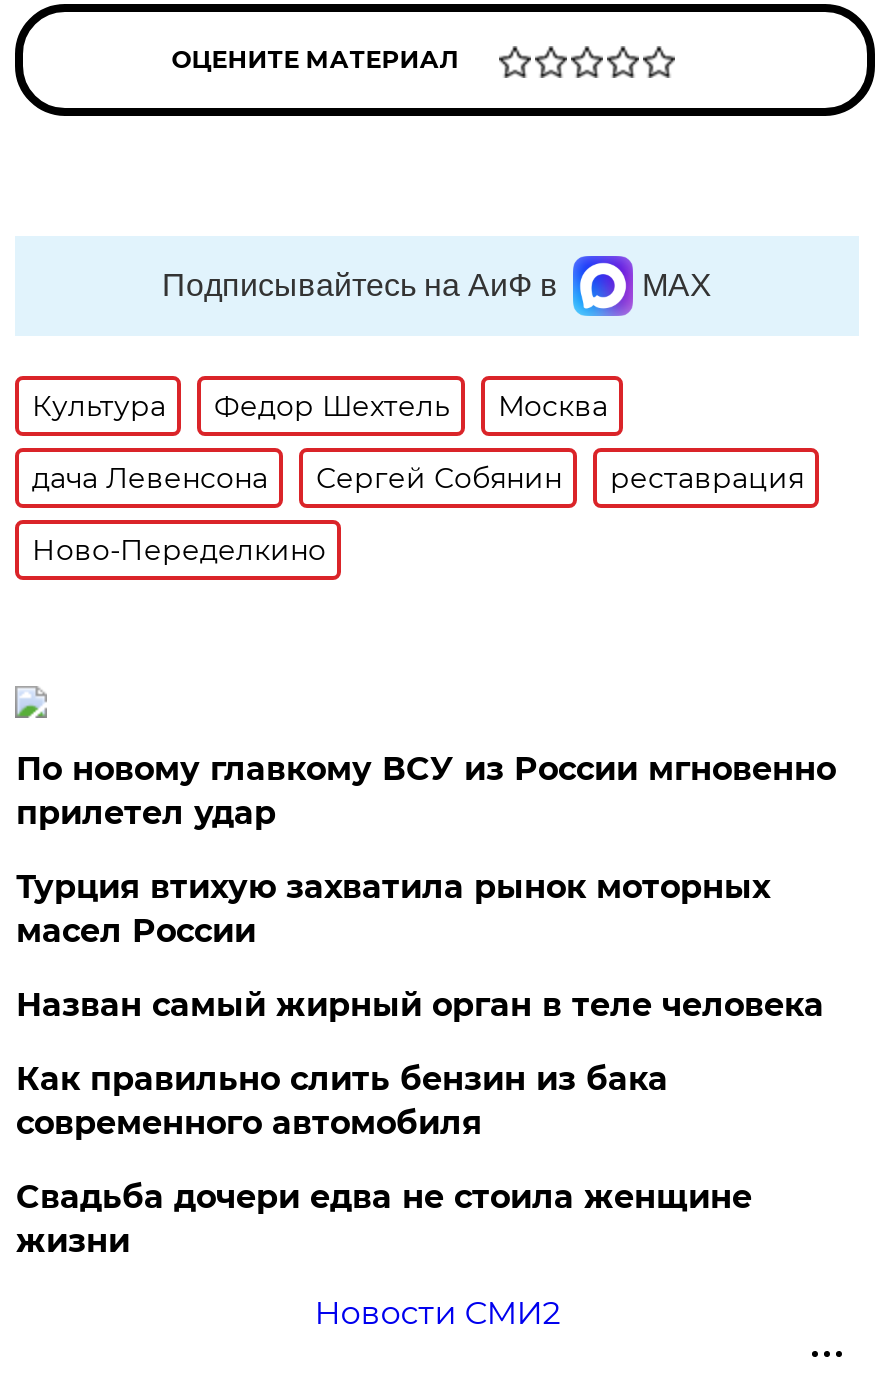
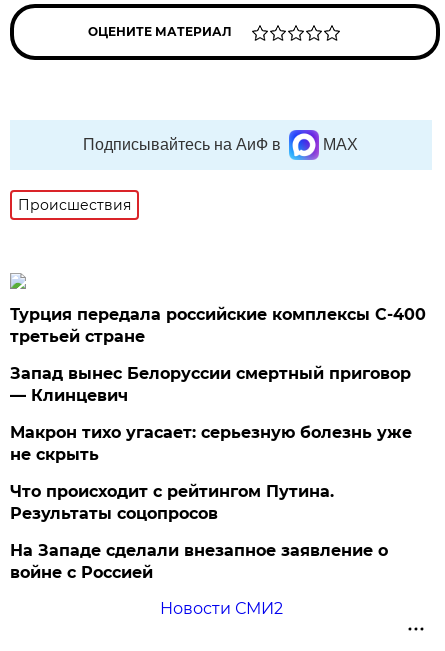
- Культура
- Федор Шехтель
- Москва
- дача Левенсона
- Сергей Собянин
- реставрация
- Ново-Переделкино
+ Происшествия

- По новому главкому ВСУ из России мгновенно
- прилетел удар
- Турция втихую захватила рынок моторных
- масел России
- Назван самый жирный орган в теле человека
- Как правильно слить бензин из бака
- современного автомобиля
- Свадьба дочери едва не стоила женщине
- жизни
+ Турция передала российские комплексы С-400
+ третьей стране
+ Запад вынес Белоруссии смертный приговор
+ — Клинцевич
+ Макрон тихо угасает: серьезную болезнь уже
+ не скрыть
+ Что происходит с рейтингом Путина.
+ Результаты соцопросов
+ На Западе сделали внезапное заявление о
+ войне с Россией
